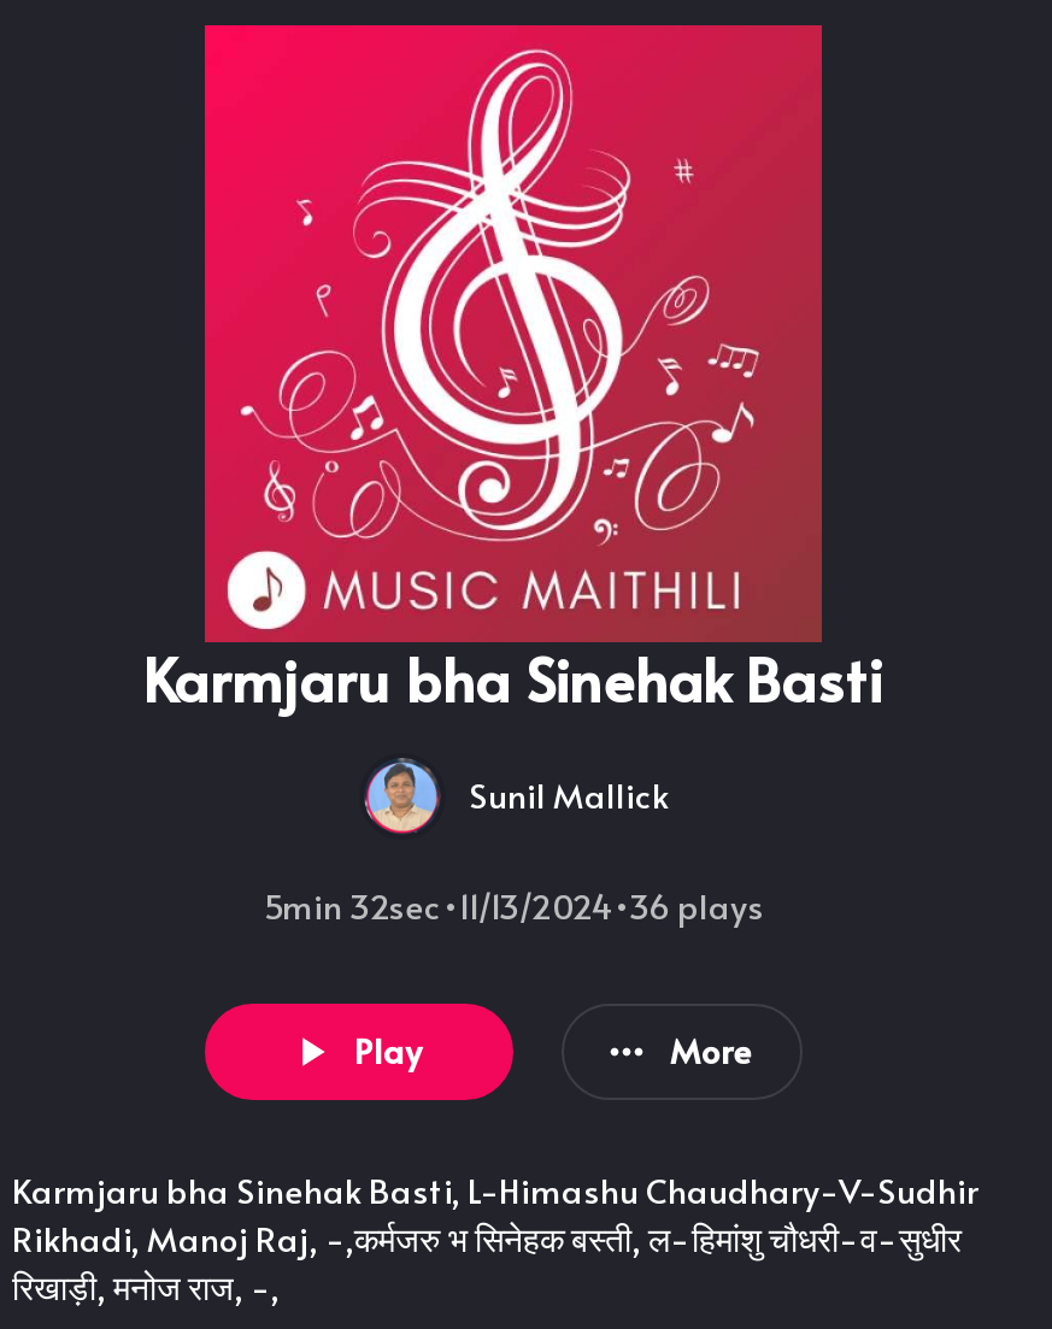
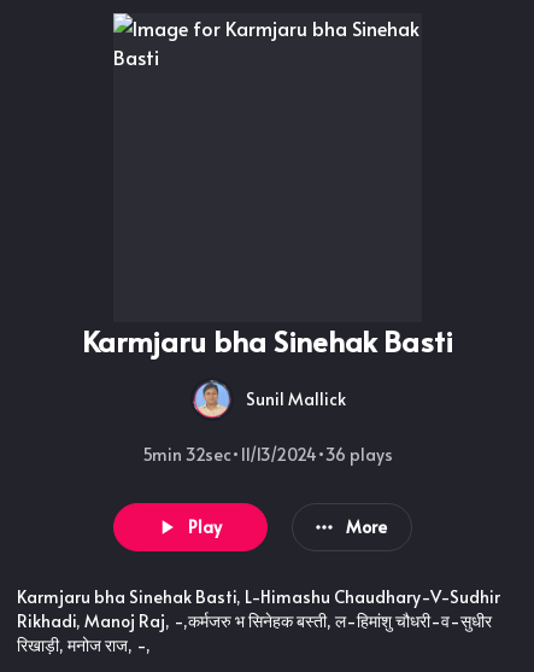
- [image]
